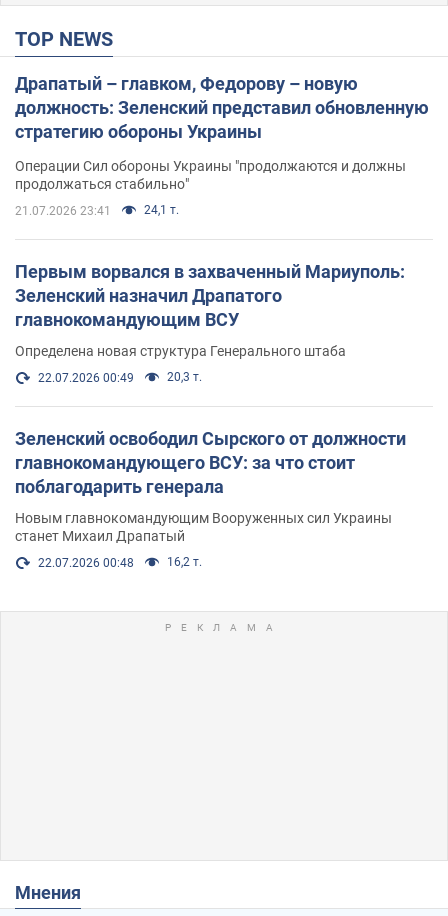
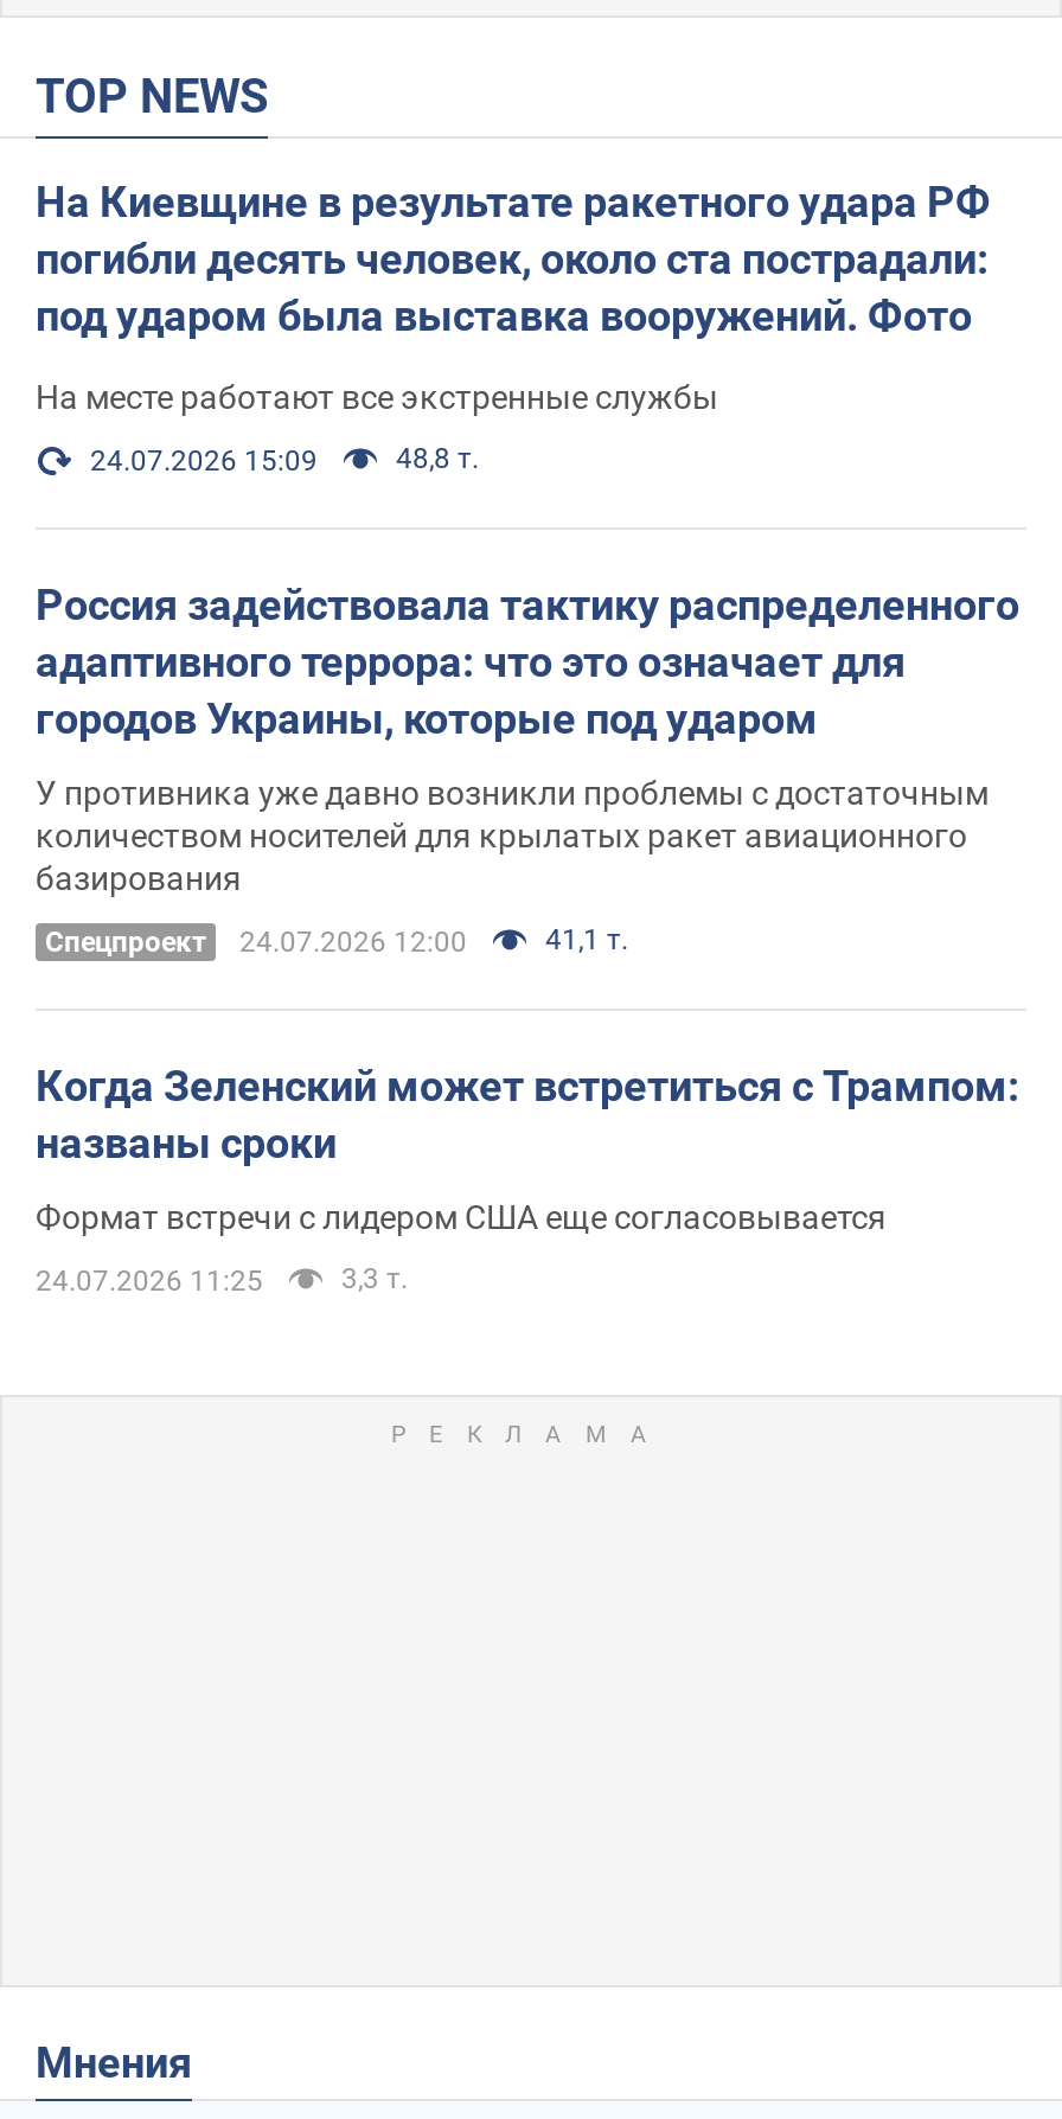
- Драпатый – главком, Федорову – новую
- должность: Зеленский представил обновленную
- стратегию обороны Украины
+ На Киевщине в результате ракетного удара РФ
+ погибли десять человек, около ста пострадали:
+ под ударом была выставка вооружений. Фото

- Операции Сил обороны Украины "продолжаются и должны
- продолжаться стабильно"
+ На месте работают все экстренные службы

- 21.07.2026 23:41
- 24,1 т.
+ 24.07.2026 15:09
+ 48,8 т.

- Первым ворвался в захваченный Мариуполь:
- Зеленский назначил Драпатого
- главнокомандующим ВСУ
+ Россия задействовала тактику распределенного
+ адаптивного террора: что это означает для
+ городов Украины, которые под ударом

- Определена новая структура Генерального штаба
+ У противника уже давно возникли проблемы с достаточным
+ количеством носителей для крылатых ракет авиационного
+ базирования

- 22.07.2026 00:49
- 20,3 т.
+ Спецпроект
+ 24.07.2026 12:00
+ 41,1 т.

- Зеленский освободил Сырского от должности
- главнокомандующего ВСУ: за что стоит
- поблагодарить генерала
+ Когда Зеленский может встретиться с Трампом:
+ названы сроки

- Новым главнокомандующим Вооруженных сил Украины
- станет Михаил Драпатый
+ Формат встречи с лидером США еще согласовывается

- 22.07.2026 00:48
- 16,2 т.
+ 24.07.2026 11:25
+ 3,3 т.
